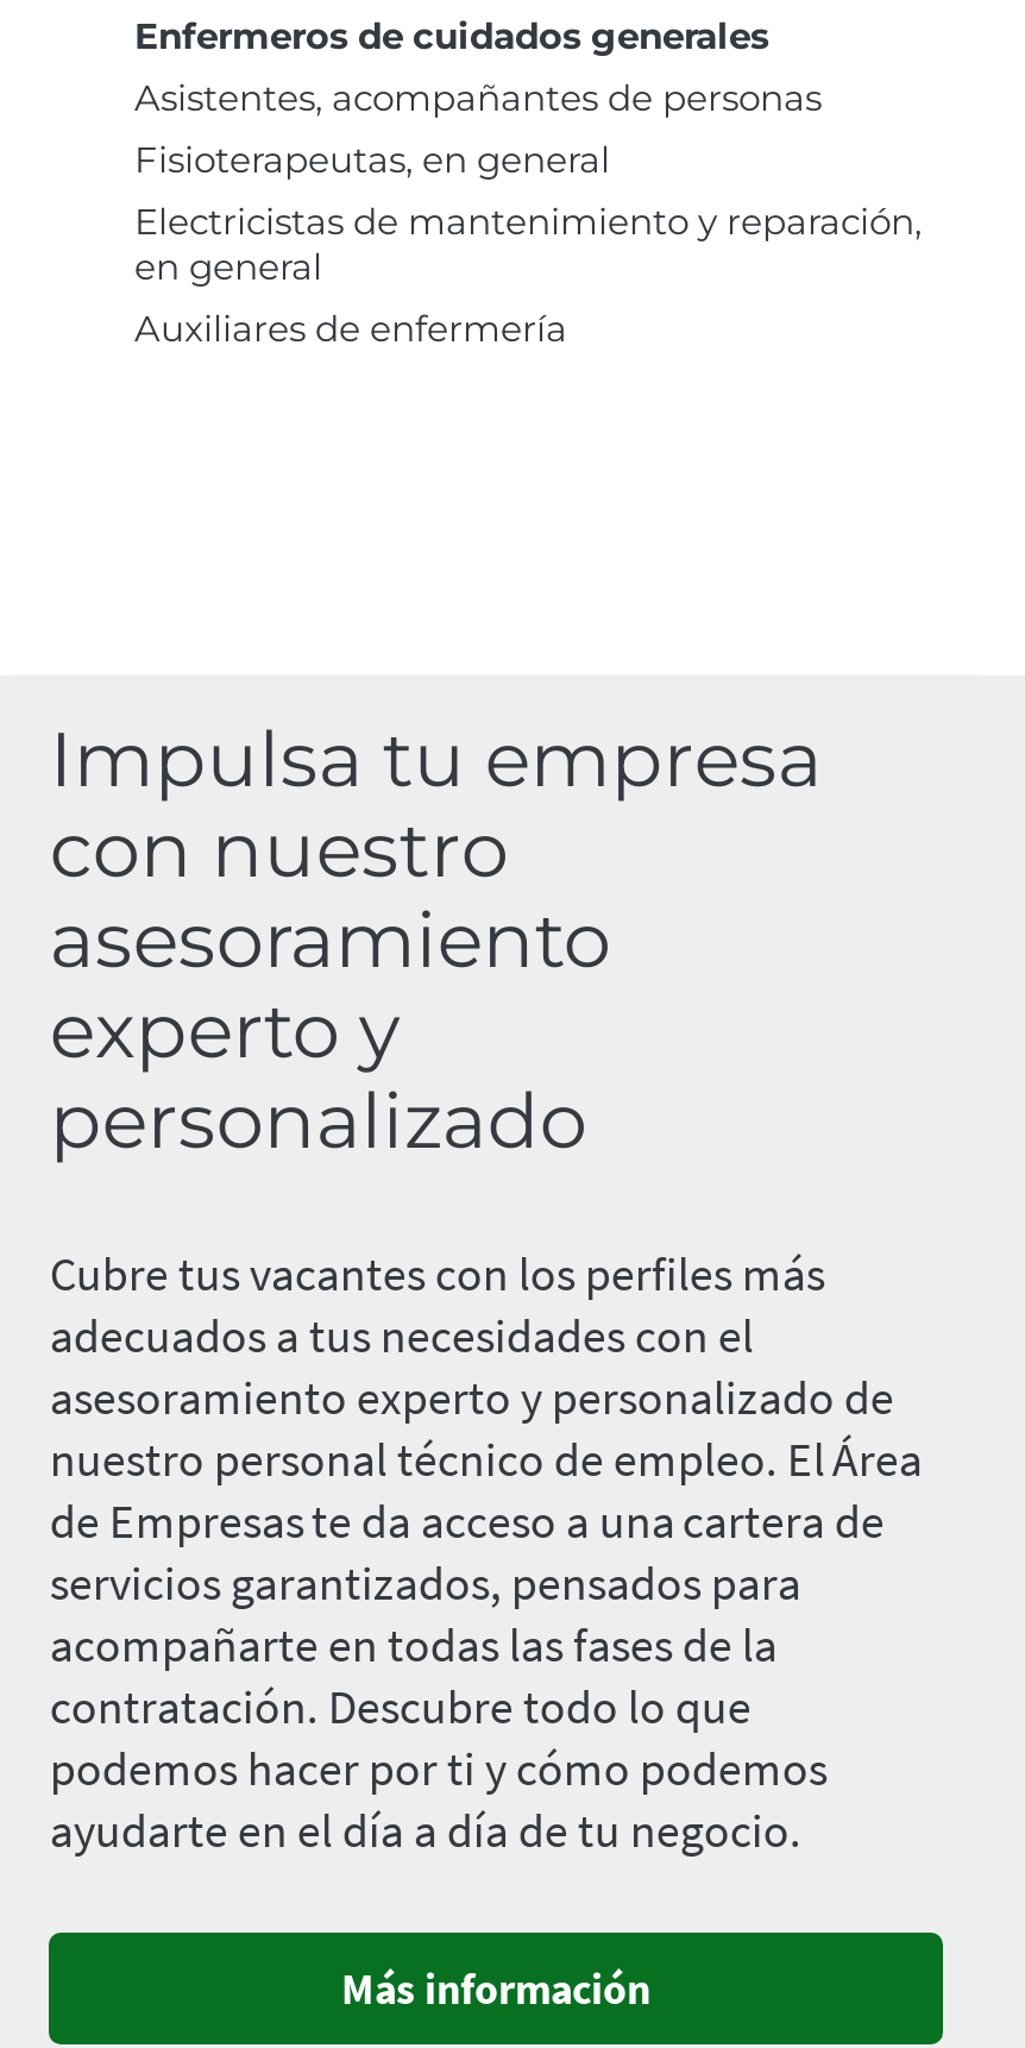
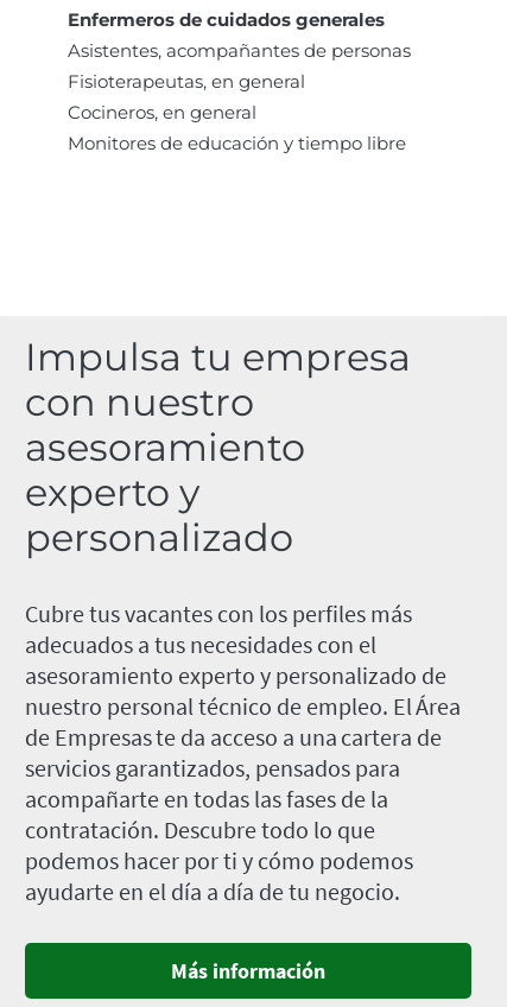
- Electricistas de mantenimiento y reparación,
- en general
- Auxiliares de enfermería
+ Cocineros, en general
+ Monitores de educación y tiempo libre
